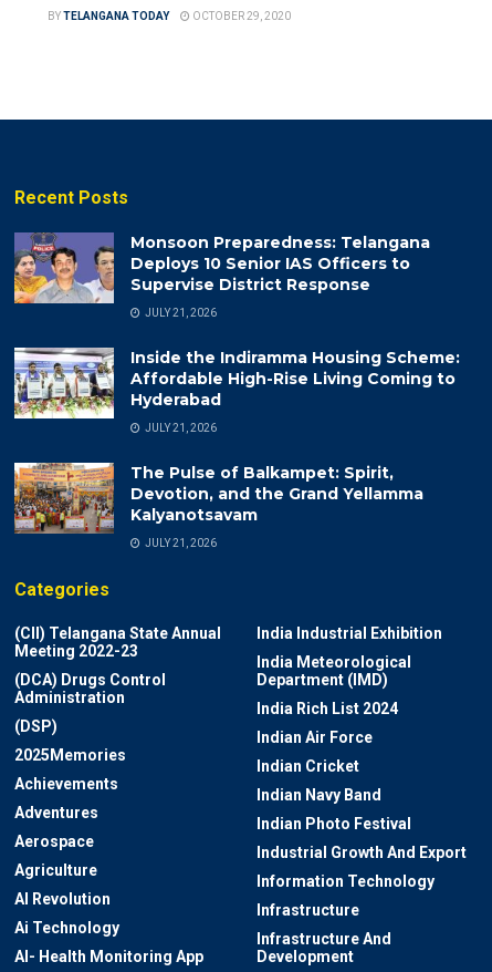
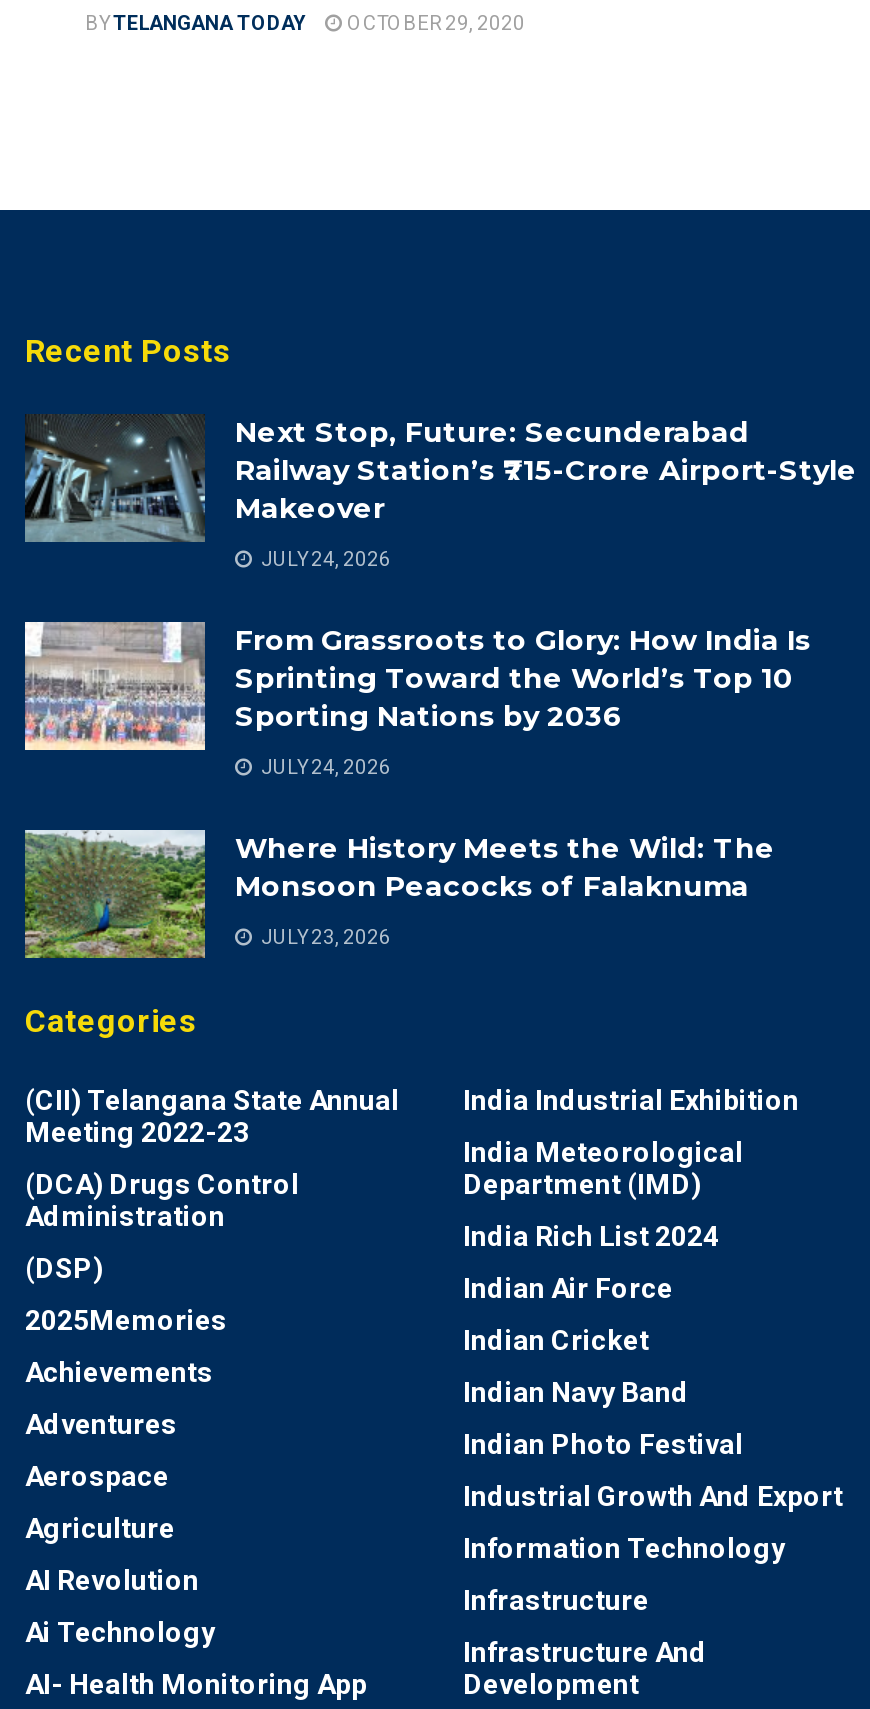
- [image]
- Monsoon Preparedness: Telangana
- Deploys 10 Senior IAS Officers to
- Supervise District Response
+ [image]
+ Next Stop, Future: Secunderabad
+ Railway Station’s ₹715-Crore Airport-Style
+ Makeover

- JULY 21, 2026
+ JULY 24, 2026

- [image]
- Inside the Indiramma Housing Scheme:
- Affordable High-Rise Living Coming to
- Hyderabad
+ [image]
+ From Grassroots to Glory: How India Is
+ Sprinting Toward the World’s Top 10
+ Sporting Nations by 2036

- JULY 21, 2026
+ JULY 24, 2026

- [image]
- The Pulse of Balkampet: Spirit,
- Devotion, and the Grand Yellamma
- Kalyanotsavam
+ [image]
+ Where History Meets the Wild: The
+ Monsoon Peacocks of Falaknuma

- JULY 21, 2026
+ JULY 23, 2026
